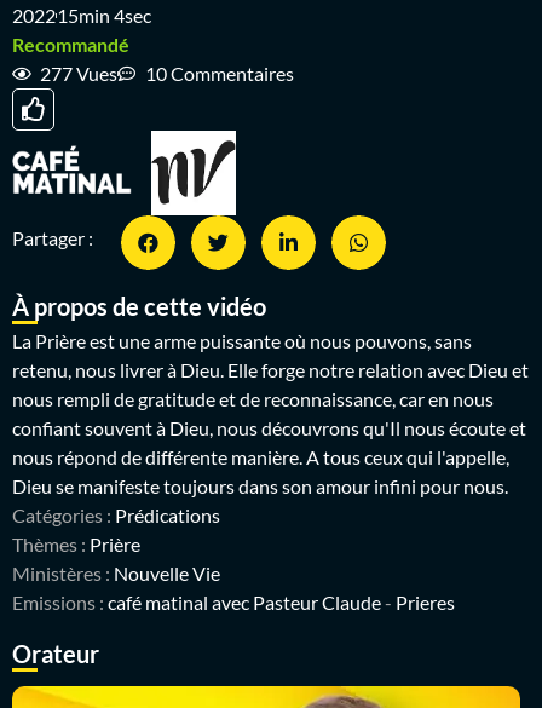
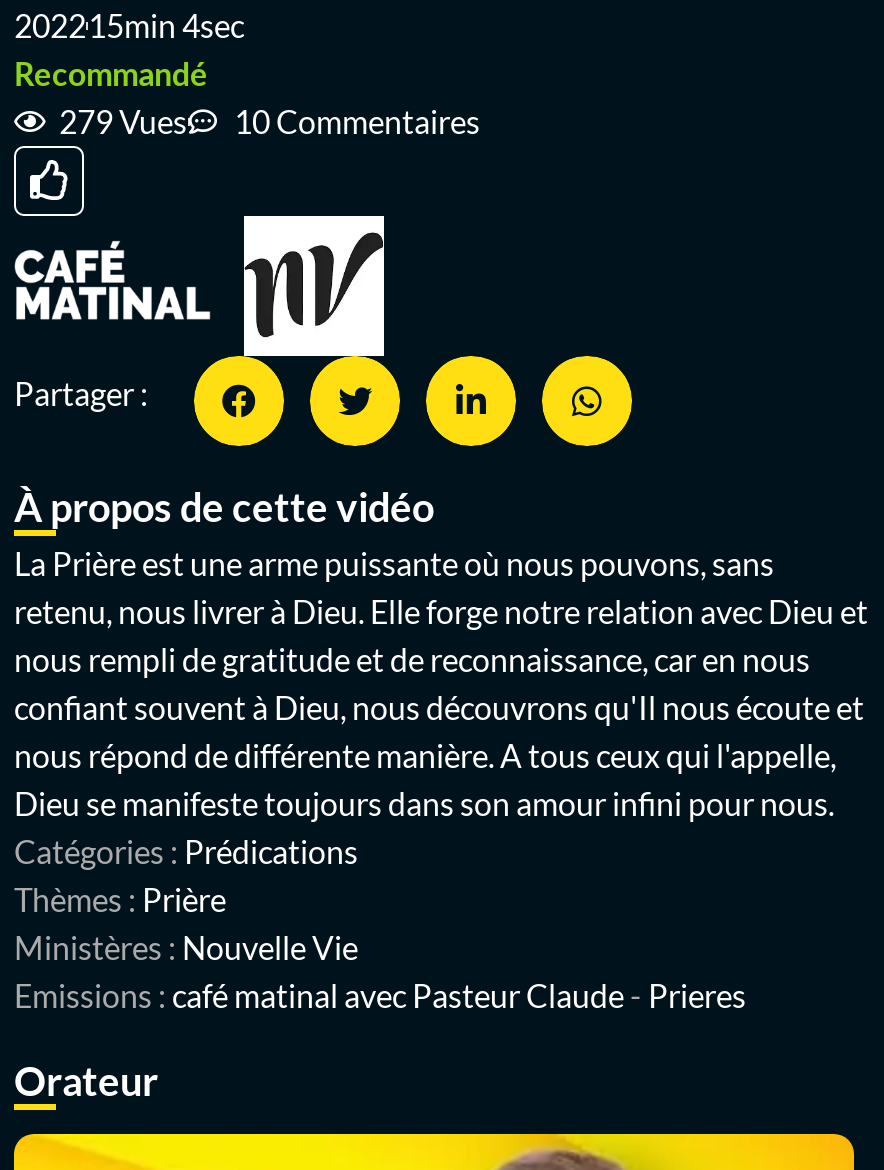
- 277 Vues 10 Commentaires
+ 279 Vues 10 Commentaires
